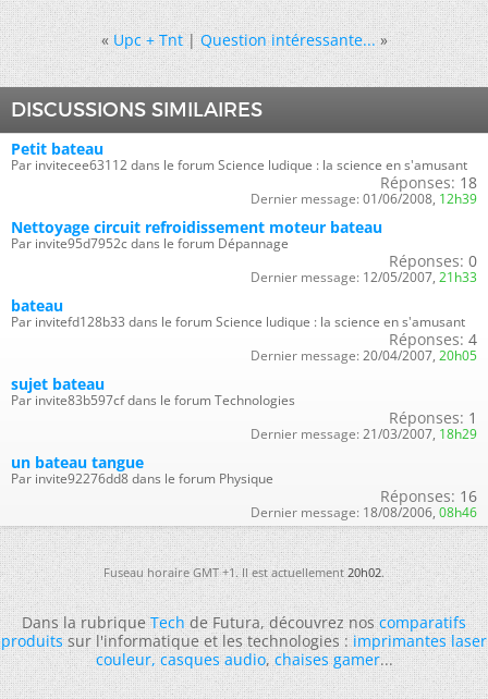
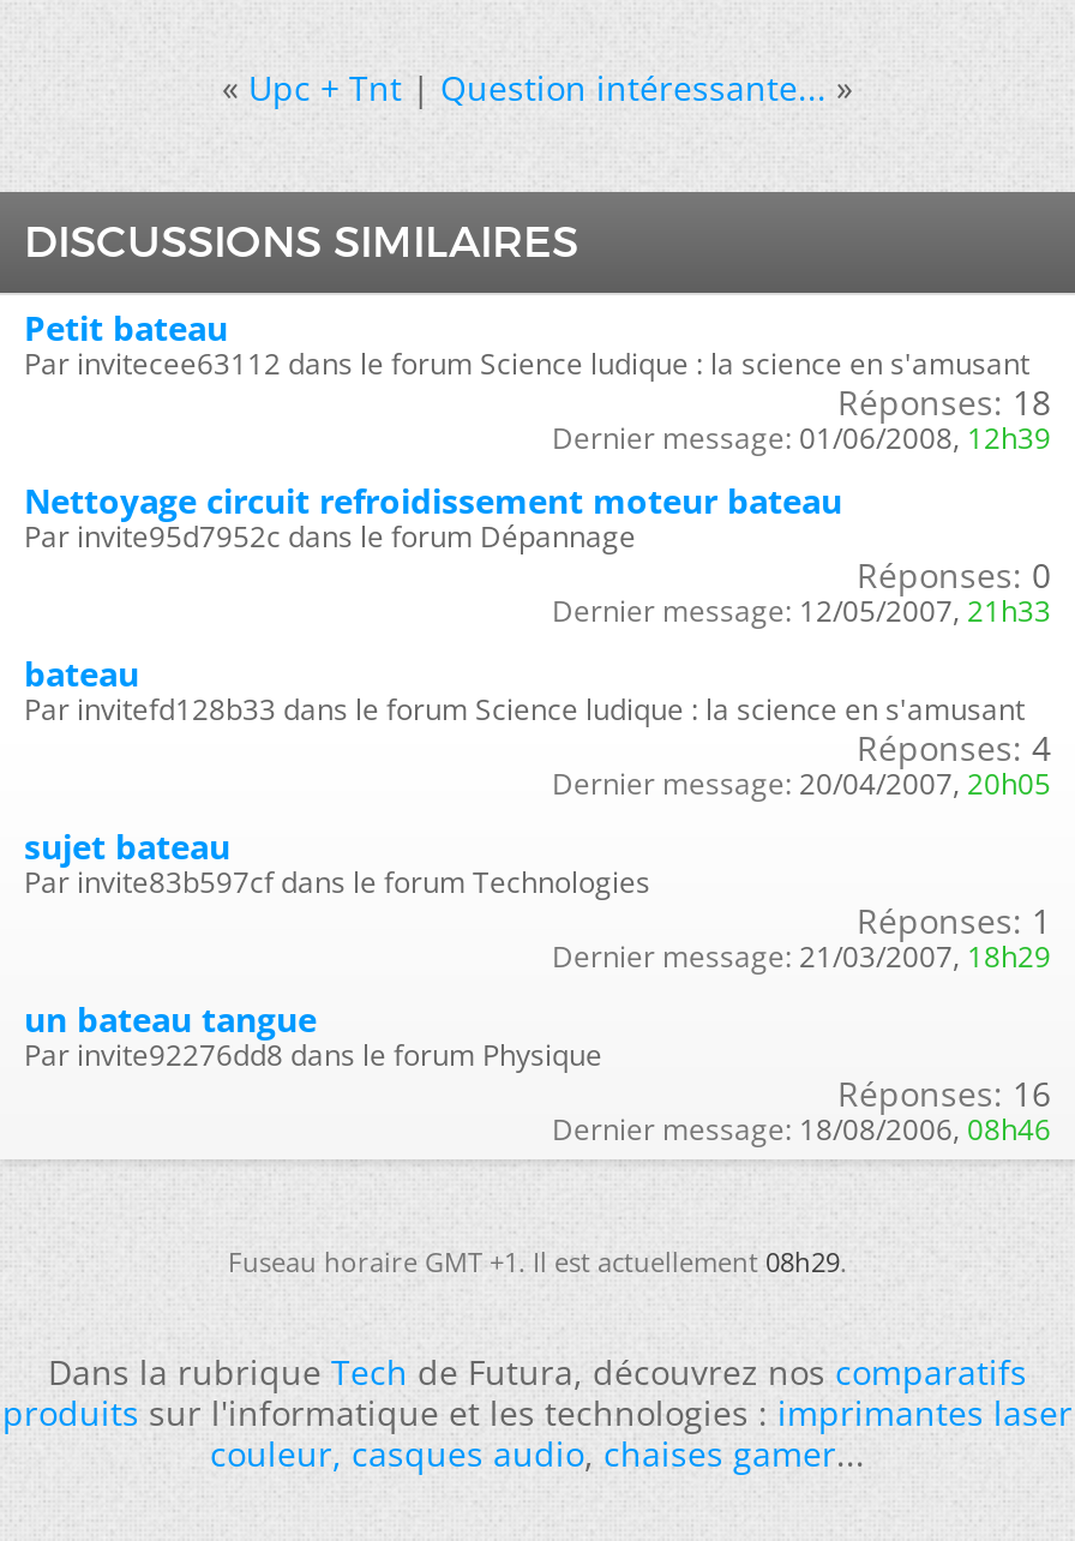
- Fuseau horaire GMT +1. Il est actuellement 20h02.
+ Fuseau horaire GMT +1. Il est actuellement 08h29.
